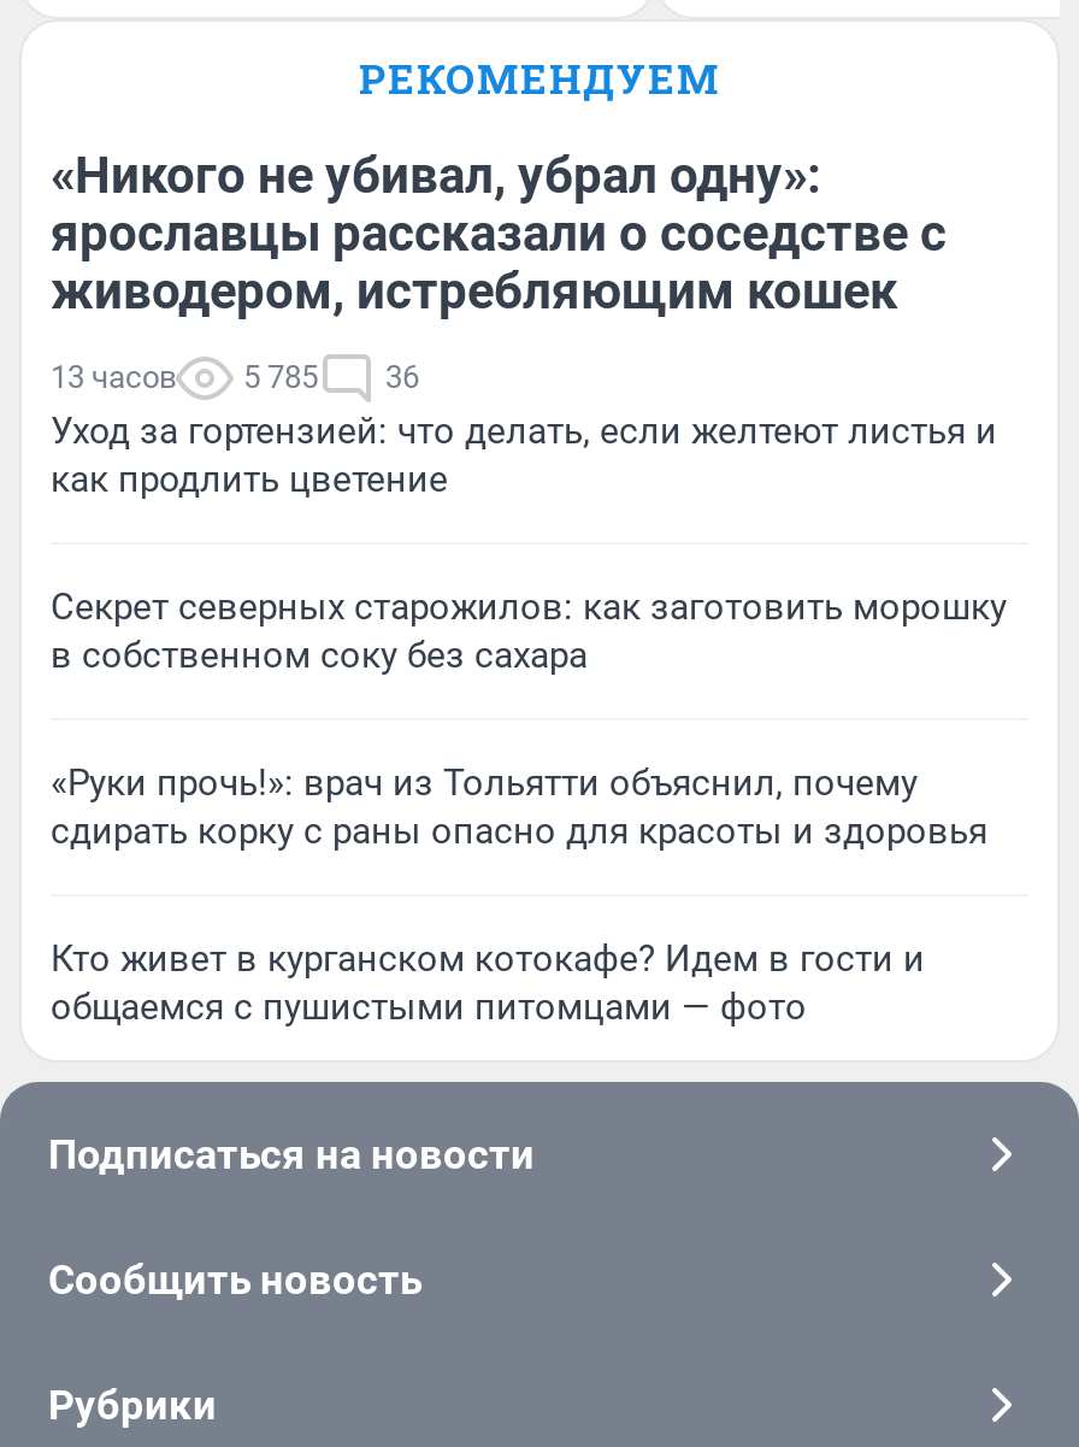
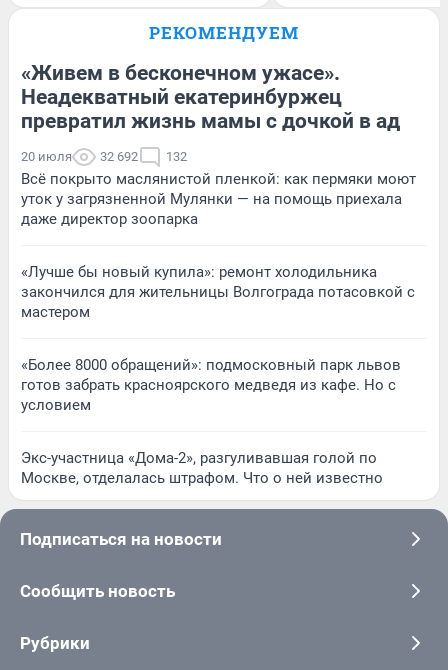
- «Никого не убивал, убрал одну»:
- ярославцы рассказали о соседстве с
- живодером, истребляющим кошек
+ «Живем в бесконечном ужасе».
+ Неадекватный екатеринбуржец
+ превратил жизнь мамы с дочкой в ад

- 13 часов
- 5 785
- 36
- Уход за гортензией: что делать, если желтеют листья и
- как продлить цветение
+ 20 июля
+ 32 692
+ 132
+ Всё покрыто маслянистой пленкой: как пермяки моют
+ уток у загрязненной Мулянки — на помощь приехала
+ даже директор зоопарка

- Секрет северных старожилов: как заготовить морошку
- в собственном соку без сахара
+ «Лучше бы новый купила»: ремонт холодильника
+ закончился для жительницы Волгограда потасовкой с
+ мастером

- «Руки прочь!»: врач из Тольятти объяснил, почему
- сдирать корку с раны опасно для красоты и здоровья
+ «Более 8000 обращений»: подмосковный парк львов
+ готов забрать красноярского медведя из кафе. Но с
+ условием

- Кто живет в курганском котокафе? Идем в гости и
- общаемся с пушистыми питомцами — фото
+ Экс-участница «Дома-2», разгуливавшая голой по
+ Москве, отделалась штрафом. Что о ней известно
